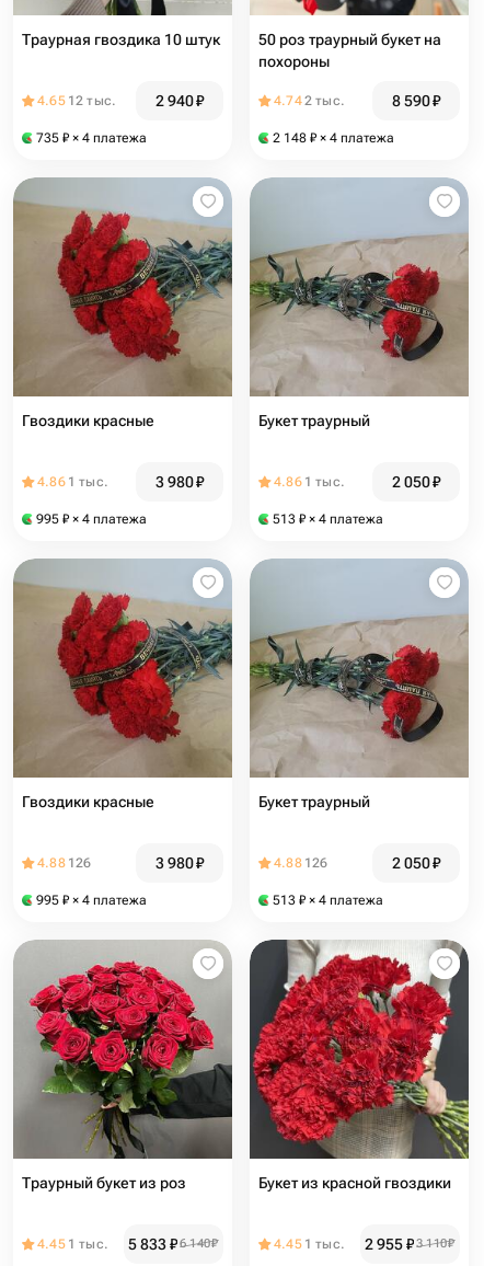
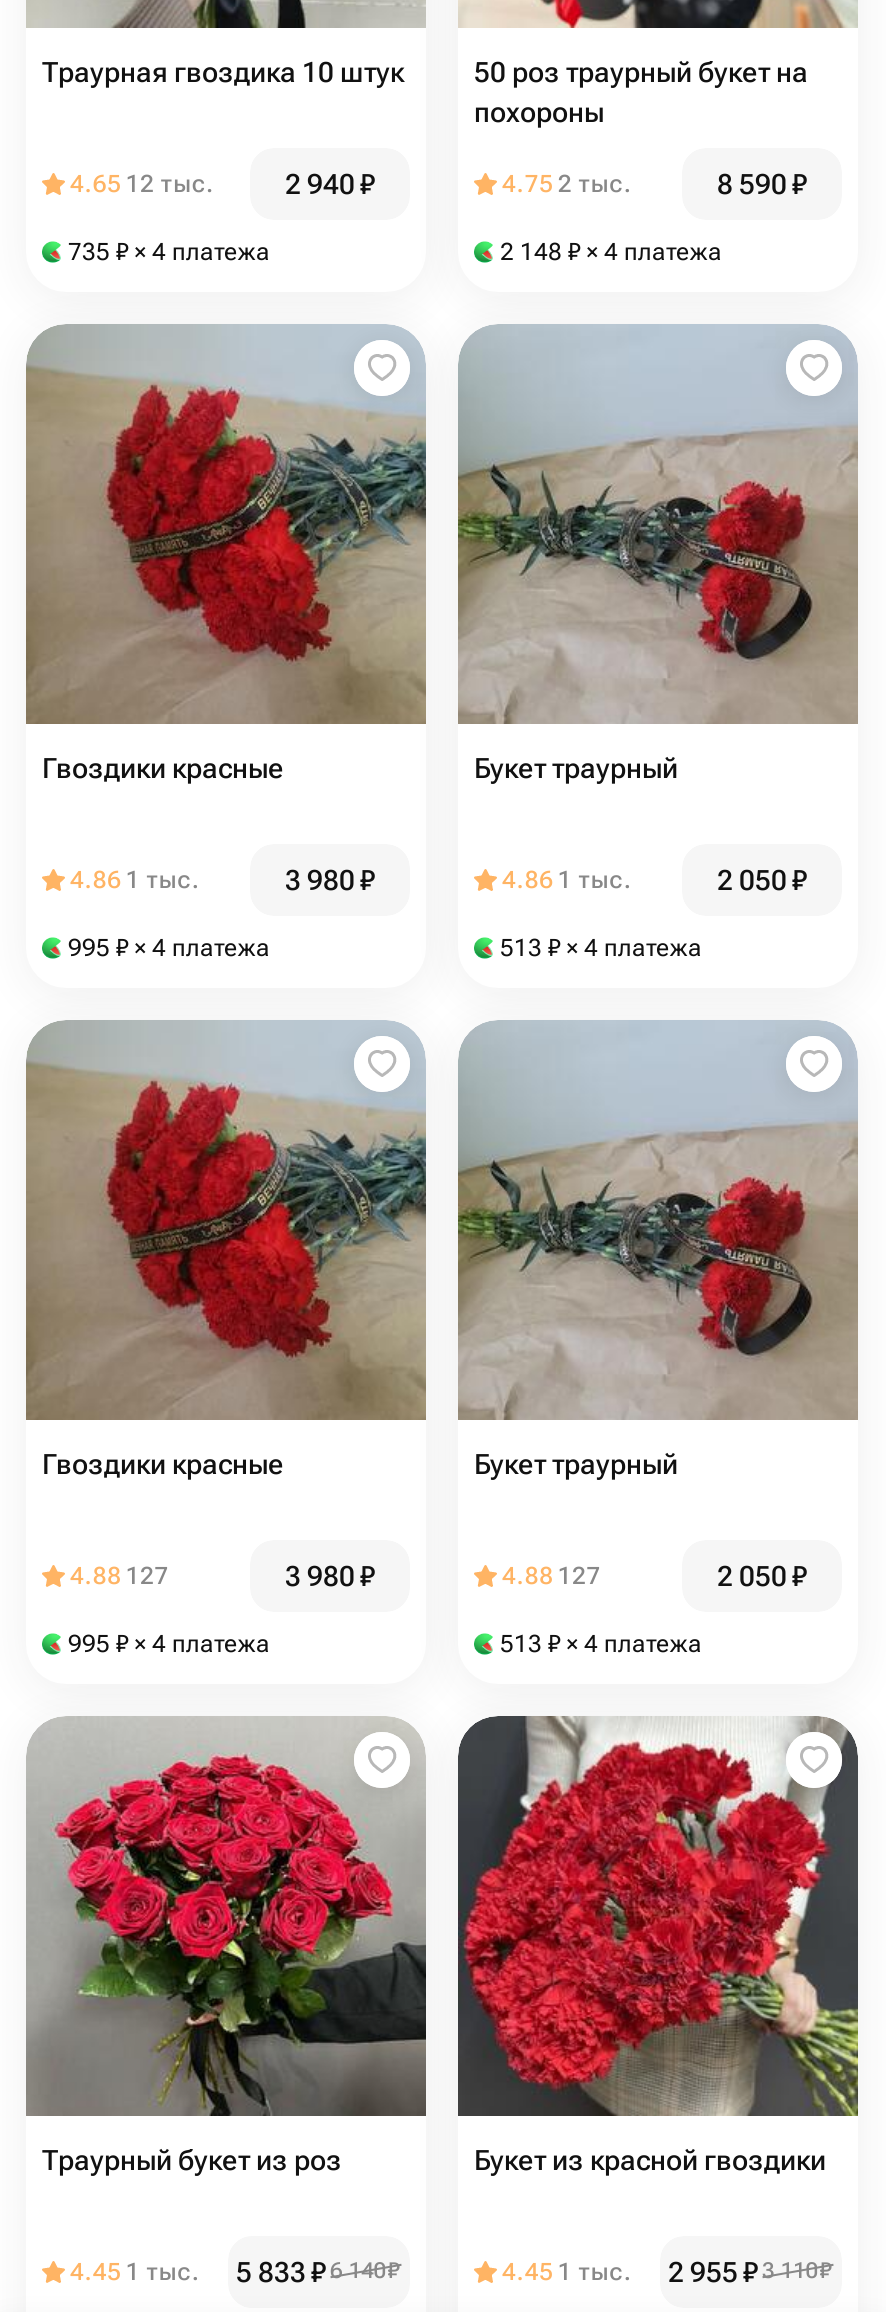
- 4.74 2 тыс.
+ 4.75 2 тыс.

- 4.88 126
+ 4.88 127

- 4.88 126
+ 4.88 127
